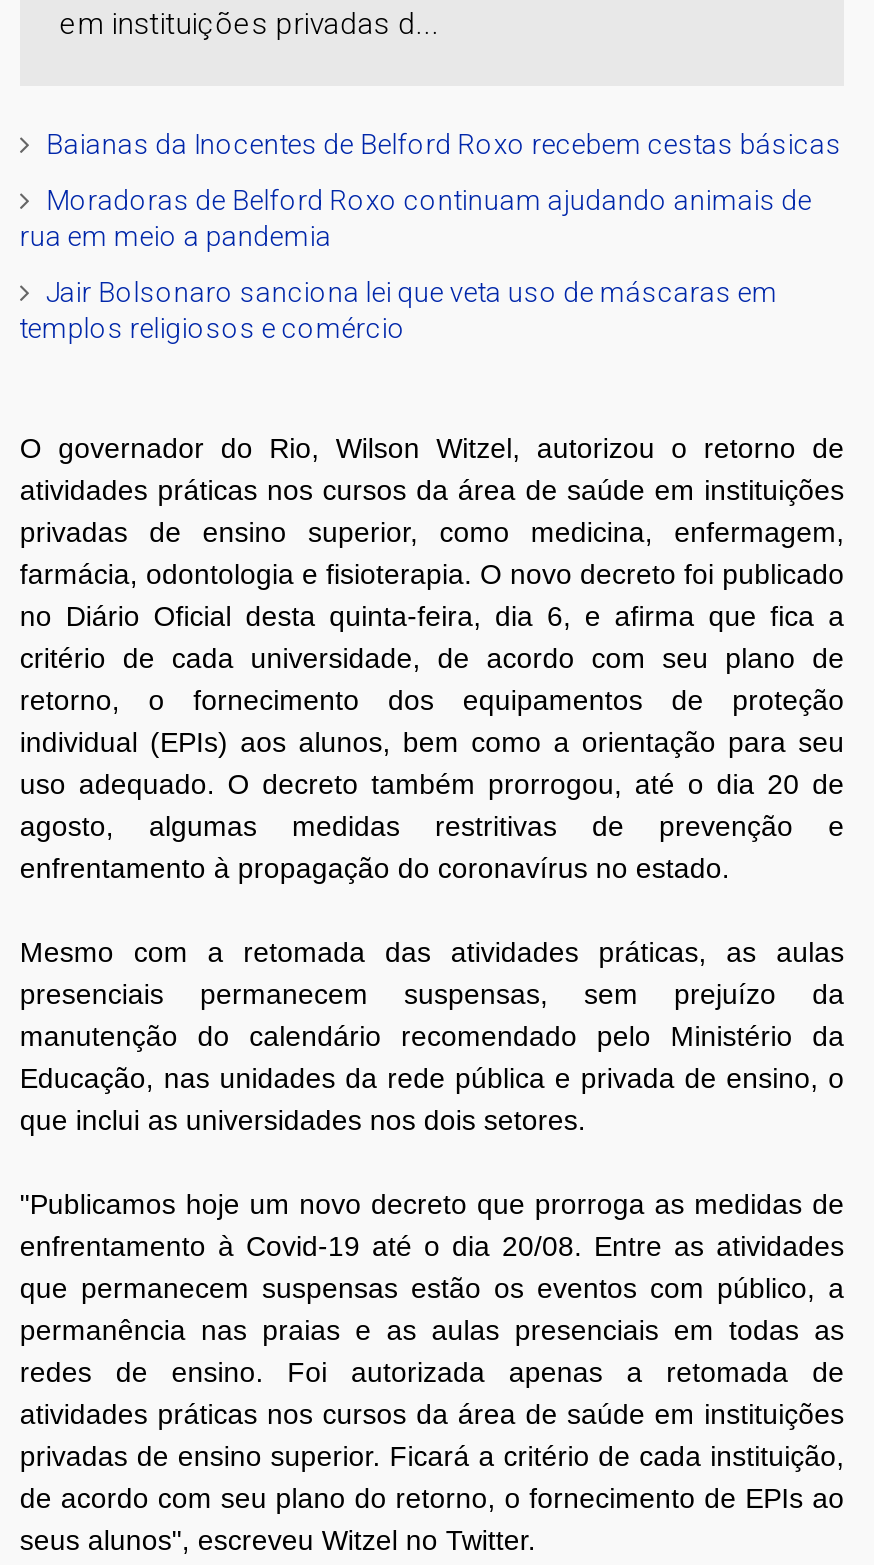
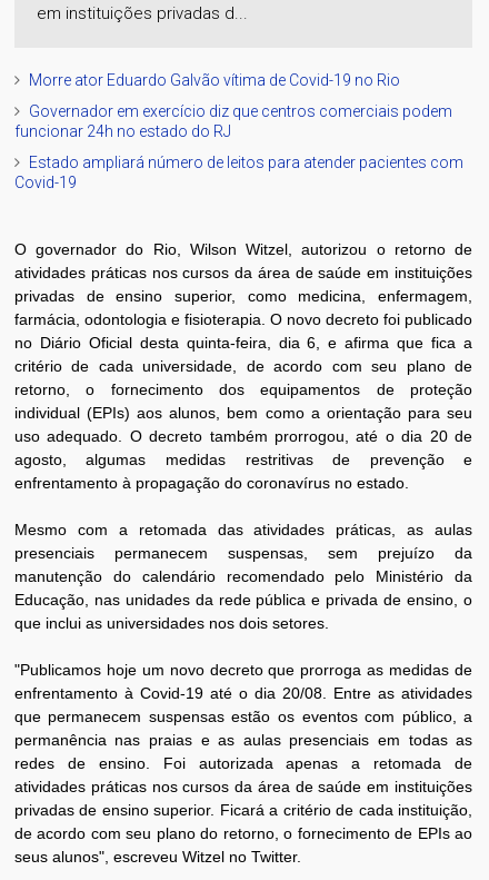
- Baianas da Inocentes de Belford Roxo recebem cestas básicas
+ Morre ator Eduardo Galvão vítima de Covid-19 no Rio

- Moradoras de Belford Roxo continuam ajudando animais de
- rua em meio a pandemia
+ Governador em exercício diz que centros comerciais podem
+ funcionar 24h no estado do RJ

- Jair Bolsonaro sanciona lei que veta uso de máscaras em
- templos religiosos e comércio
+ Estado ampliará número de leitos para atender pacientes com
+ Covid-19
